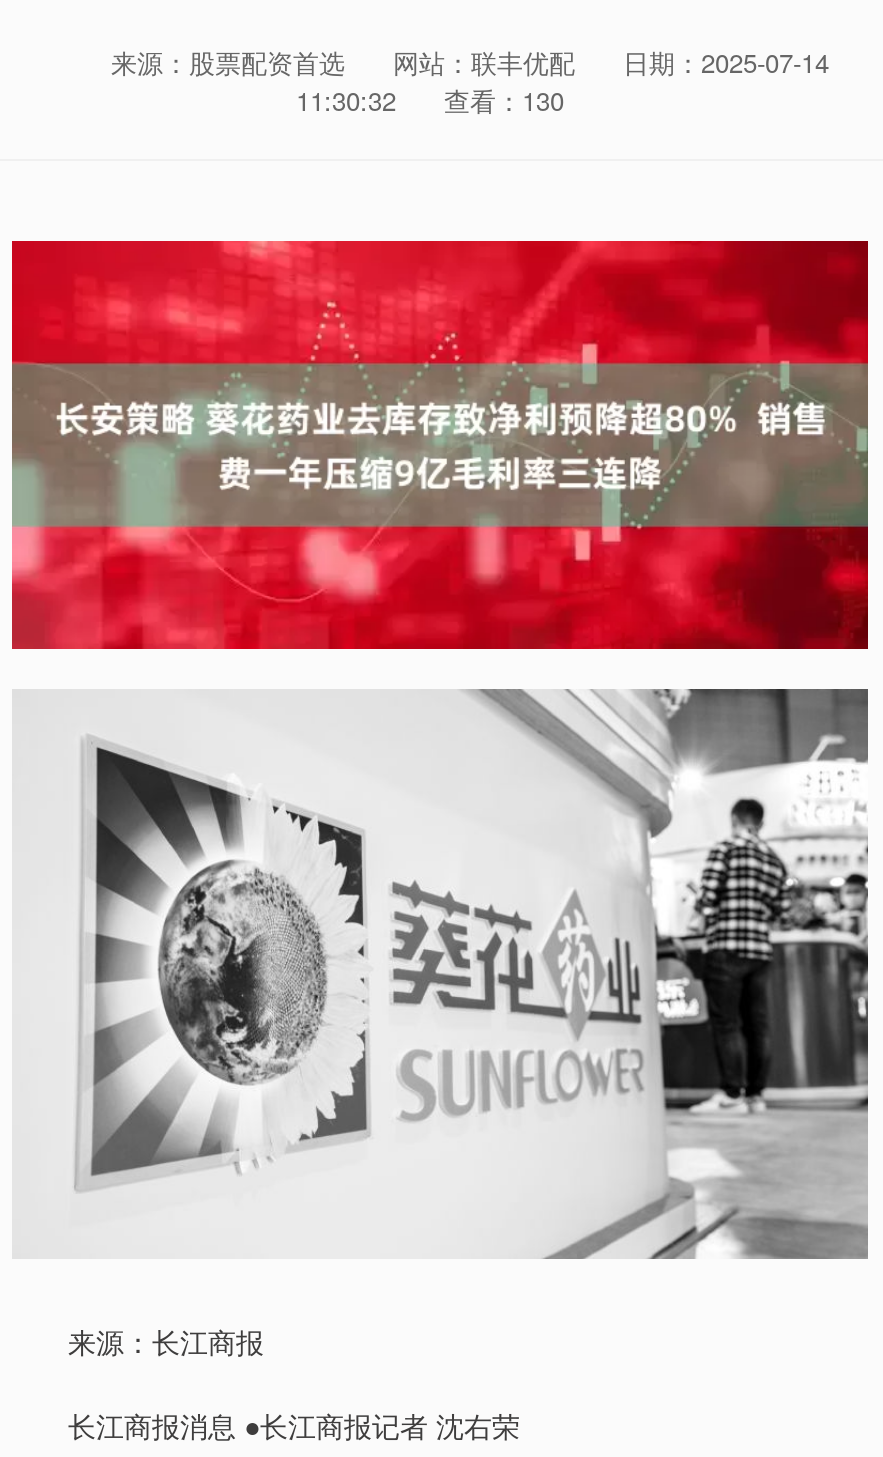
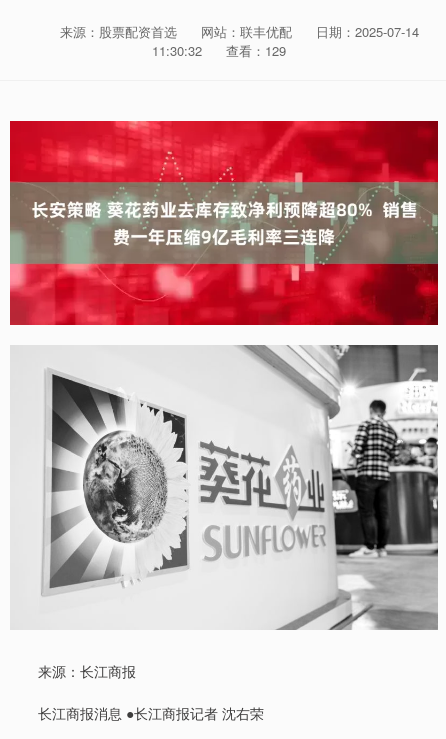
- 11:30:32 查看：130
+ 11:30:32 查看：129
